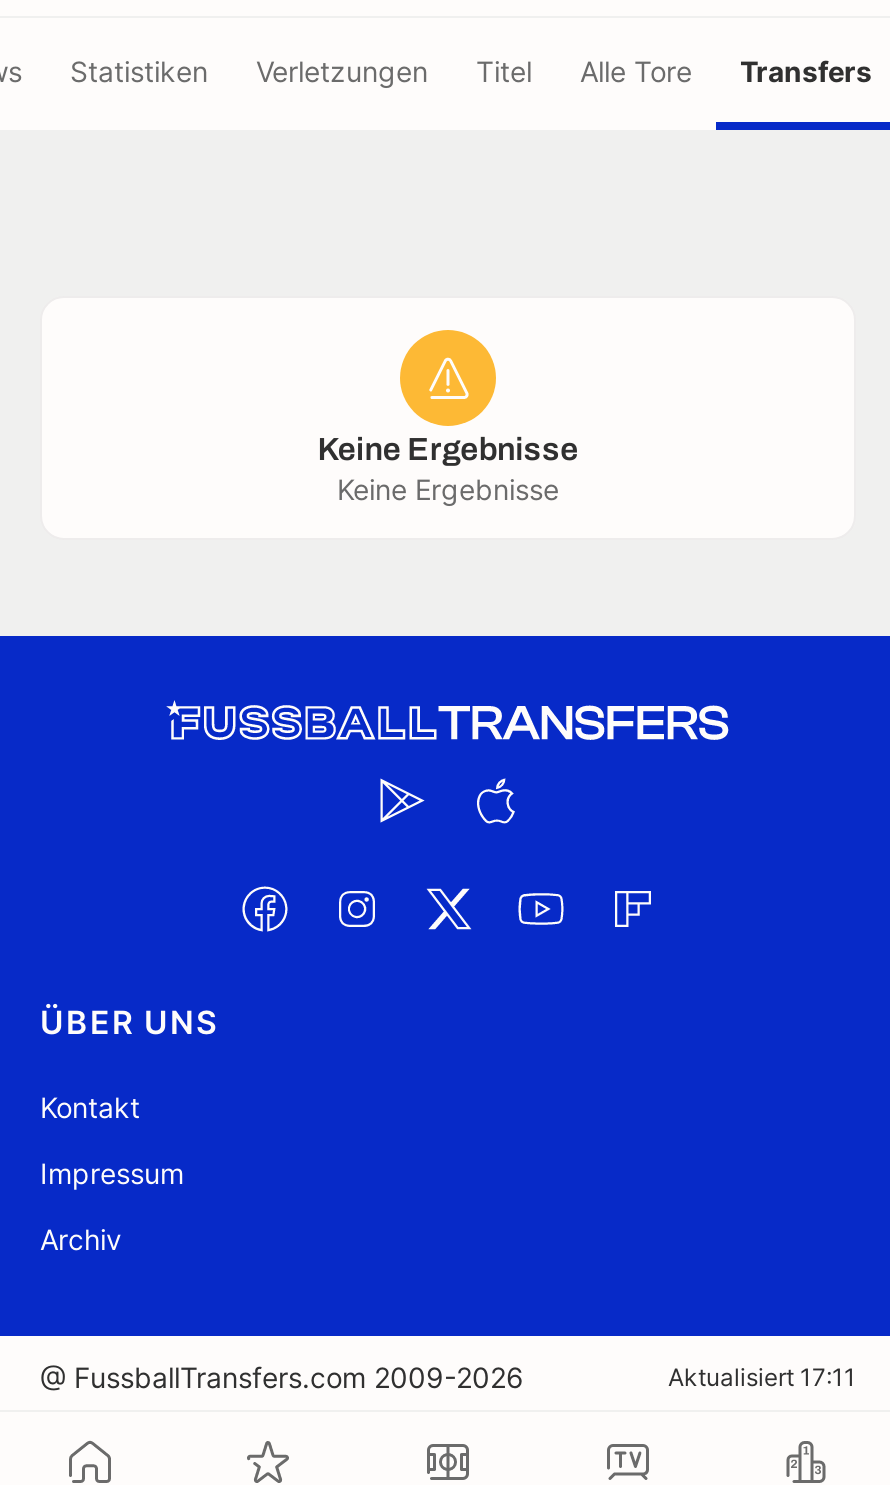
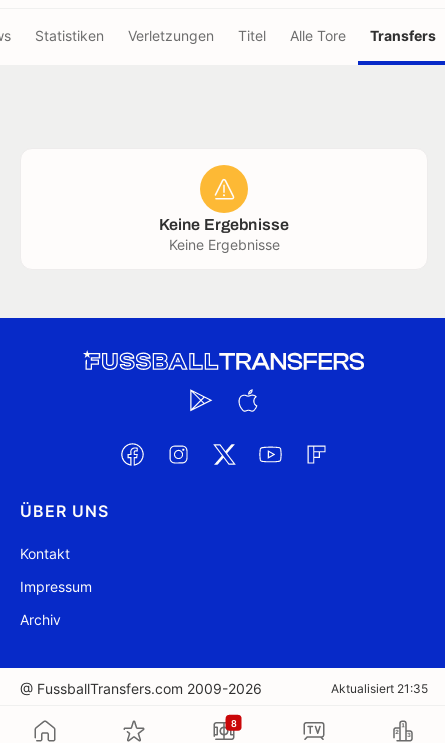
- Aktualisiert 17:11
+ Aktualisiert 21:35

+ 8
